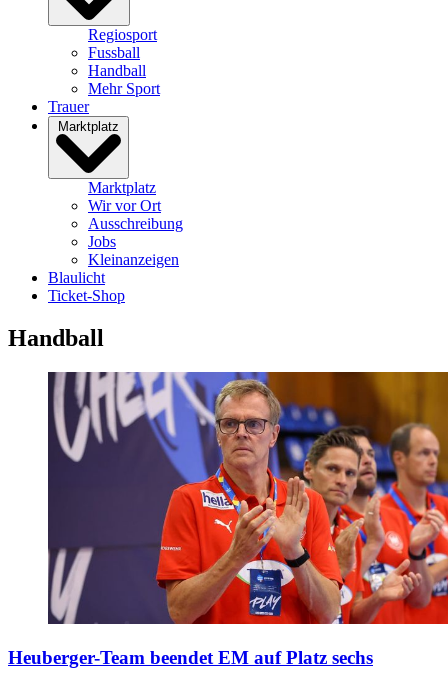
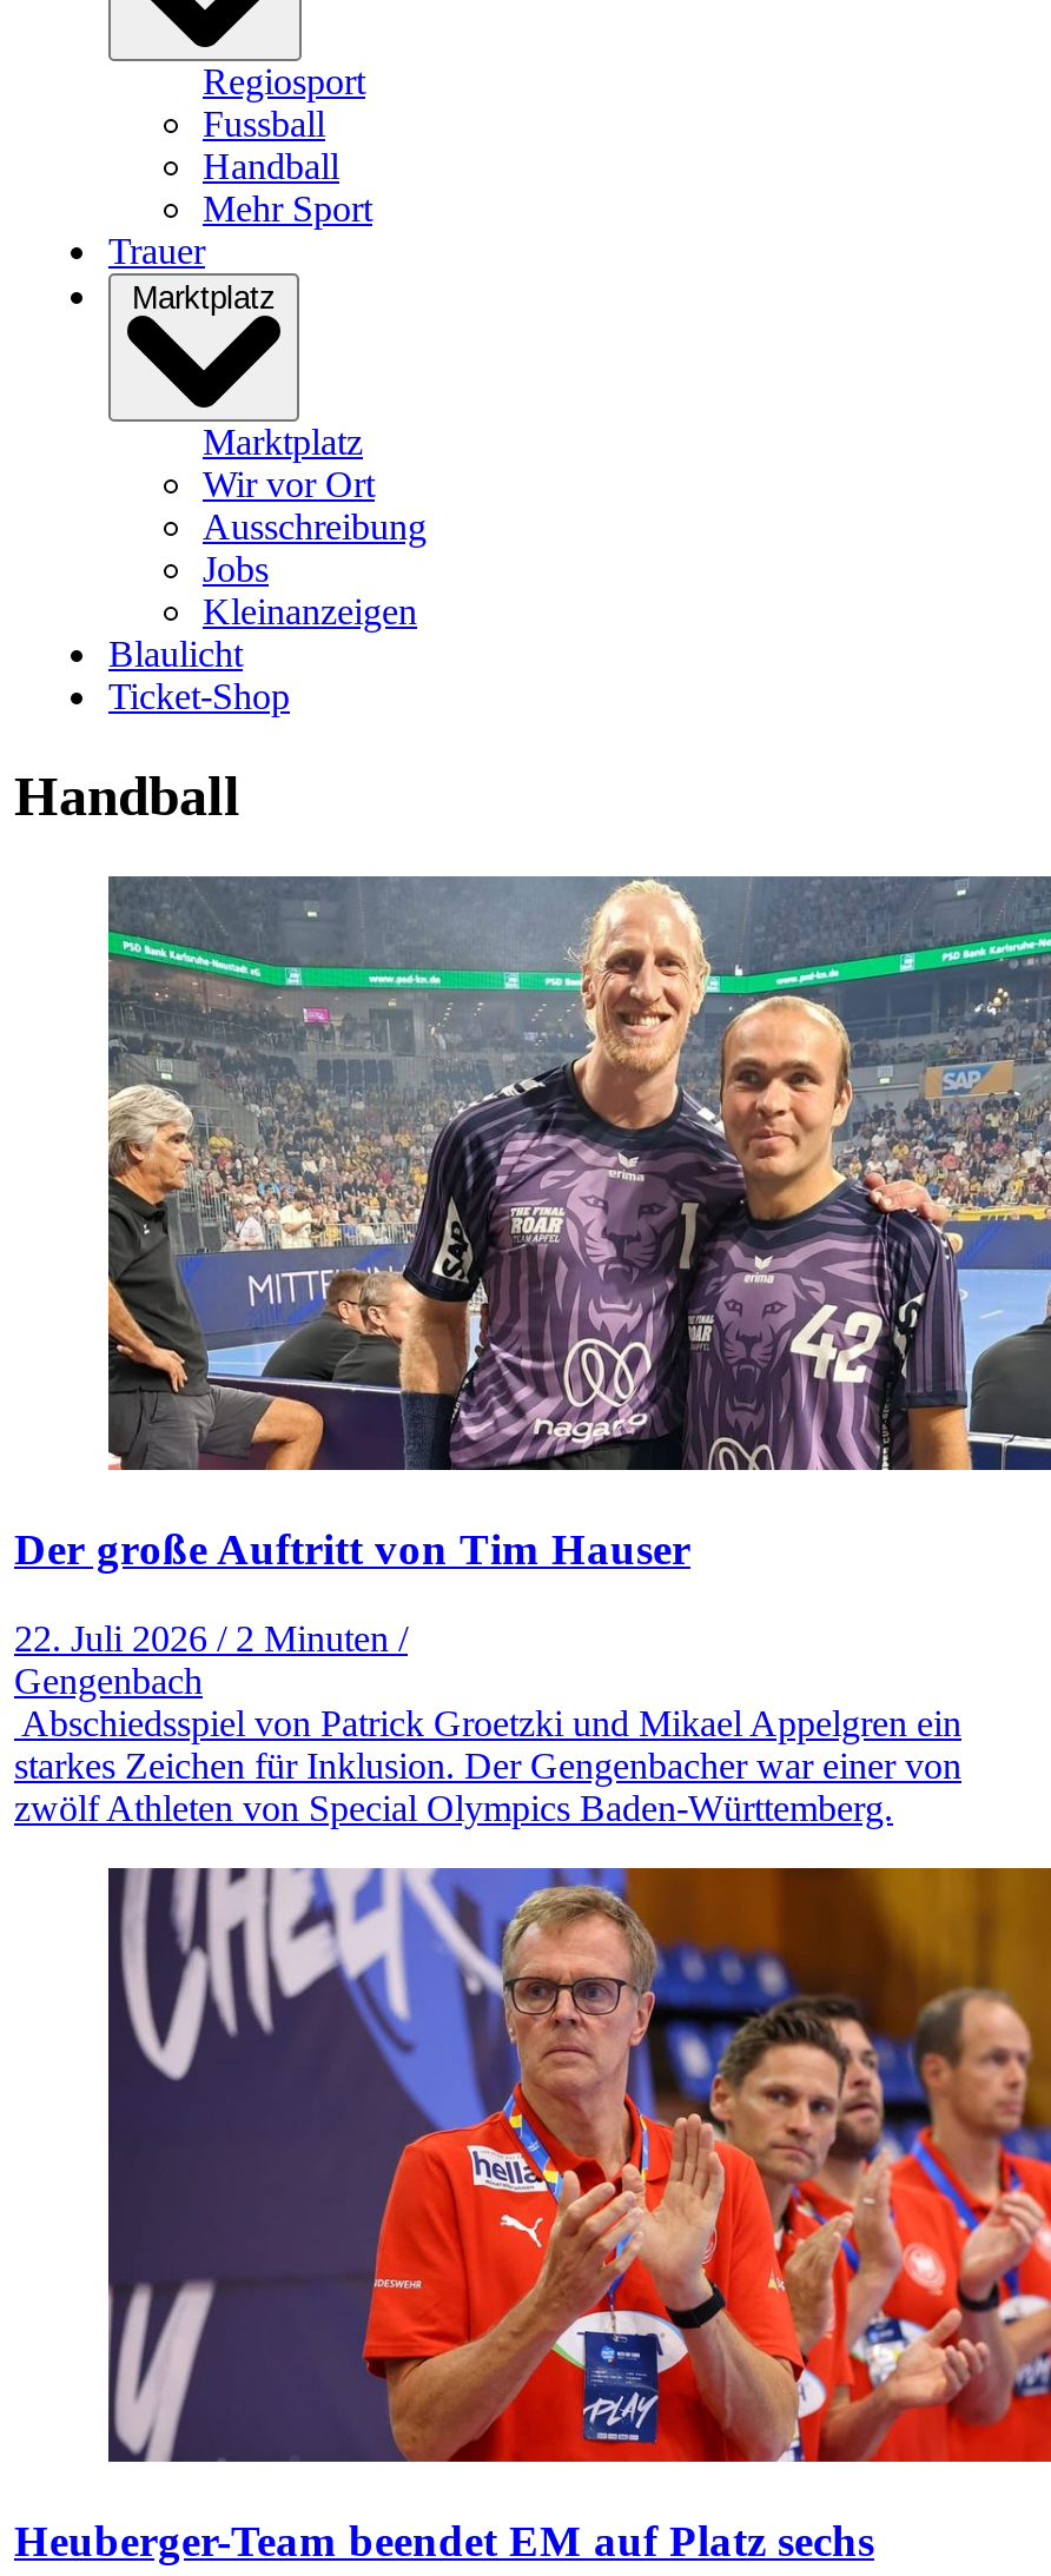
+ [image]
+ Der große Auftritt von Tim Hauser
+ 22. Juli 2026 / 2 Minuten /
+ Gengenbach
+ Abschiedsspiel von Patrick Groetzki und Mikael Appelgren ein
+ starkes Zeichen für Inklusion. Der Gengenbacher war einer von
+ zwölf Athleten von Special Olympics Baden-Württemberg.
